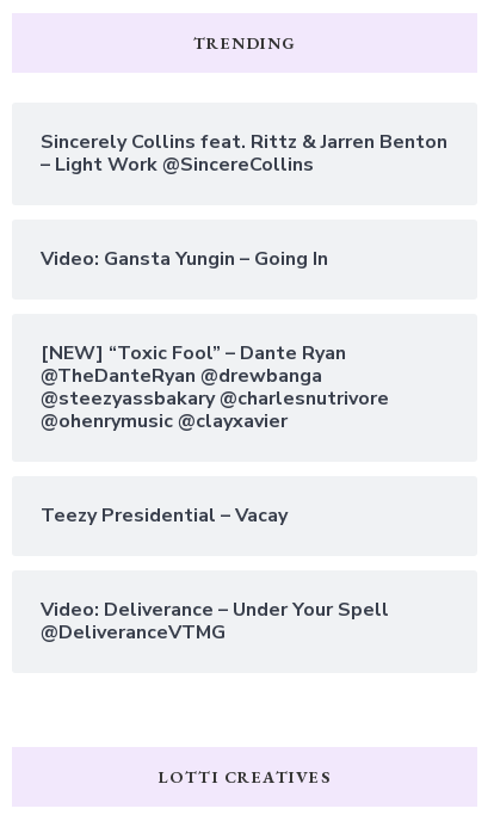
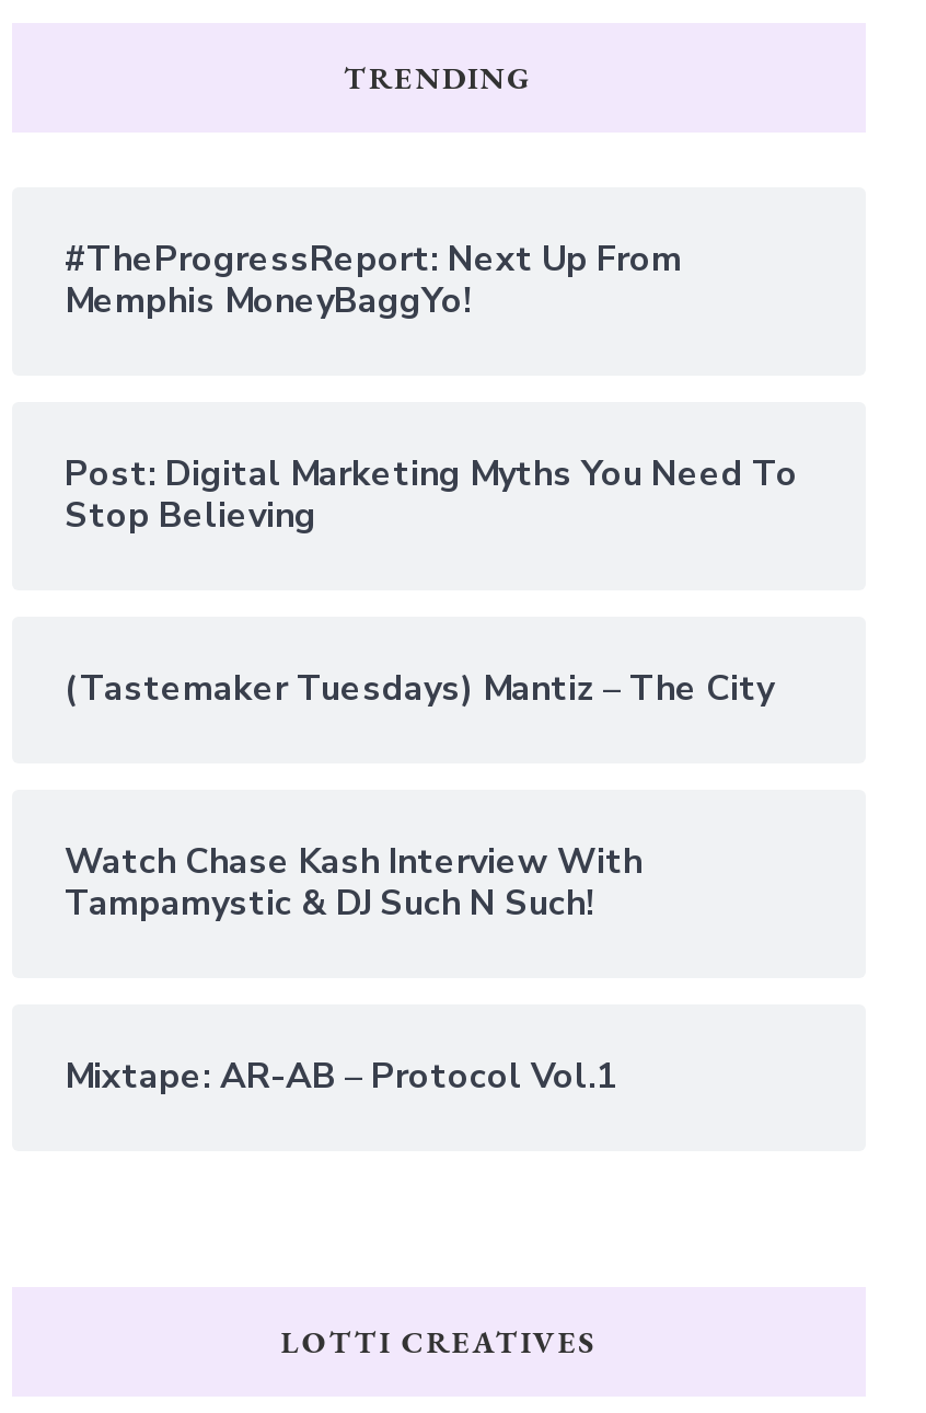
- Sincerely Collins feat. Rittz & Jarren Benton
- – Light Work @SincereCollins
+ #TheProgressReport: Next Up From
+ Memphis MoneyBaggYo!

- Video: Gansta Yungin – Going In
+ Post: Digital Marketing Myths You Need To
+ Stop Believing

- [NEW] “Toxic Fool” – Dante Ryan
- @TheDanteRyan @drewbanga
- @steezyassbakary @charlesnutrivore
- @ohenrymusic @clayxavier
+ (Tastemaker Tuesdays) Mantiz – The City

- Teezy Presidential – Vacay
+ Watch Chase Kash Interview With
+ Tampamystic & DJ Such N Such!

- Video: Deliverance – Under Your Spell
- @DeliveranceVTMG
+ Mixtape: AR-AB – Protocol Vol.1
